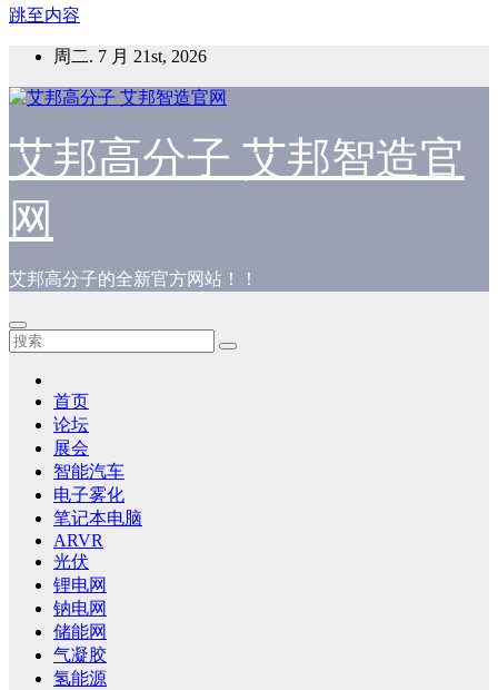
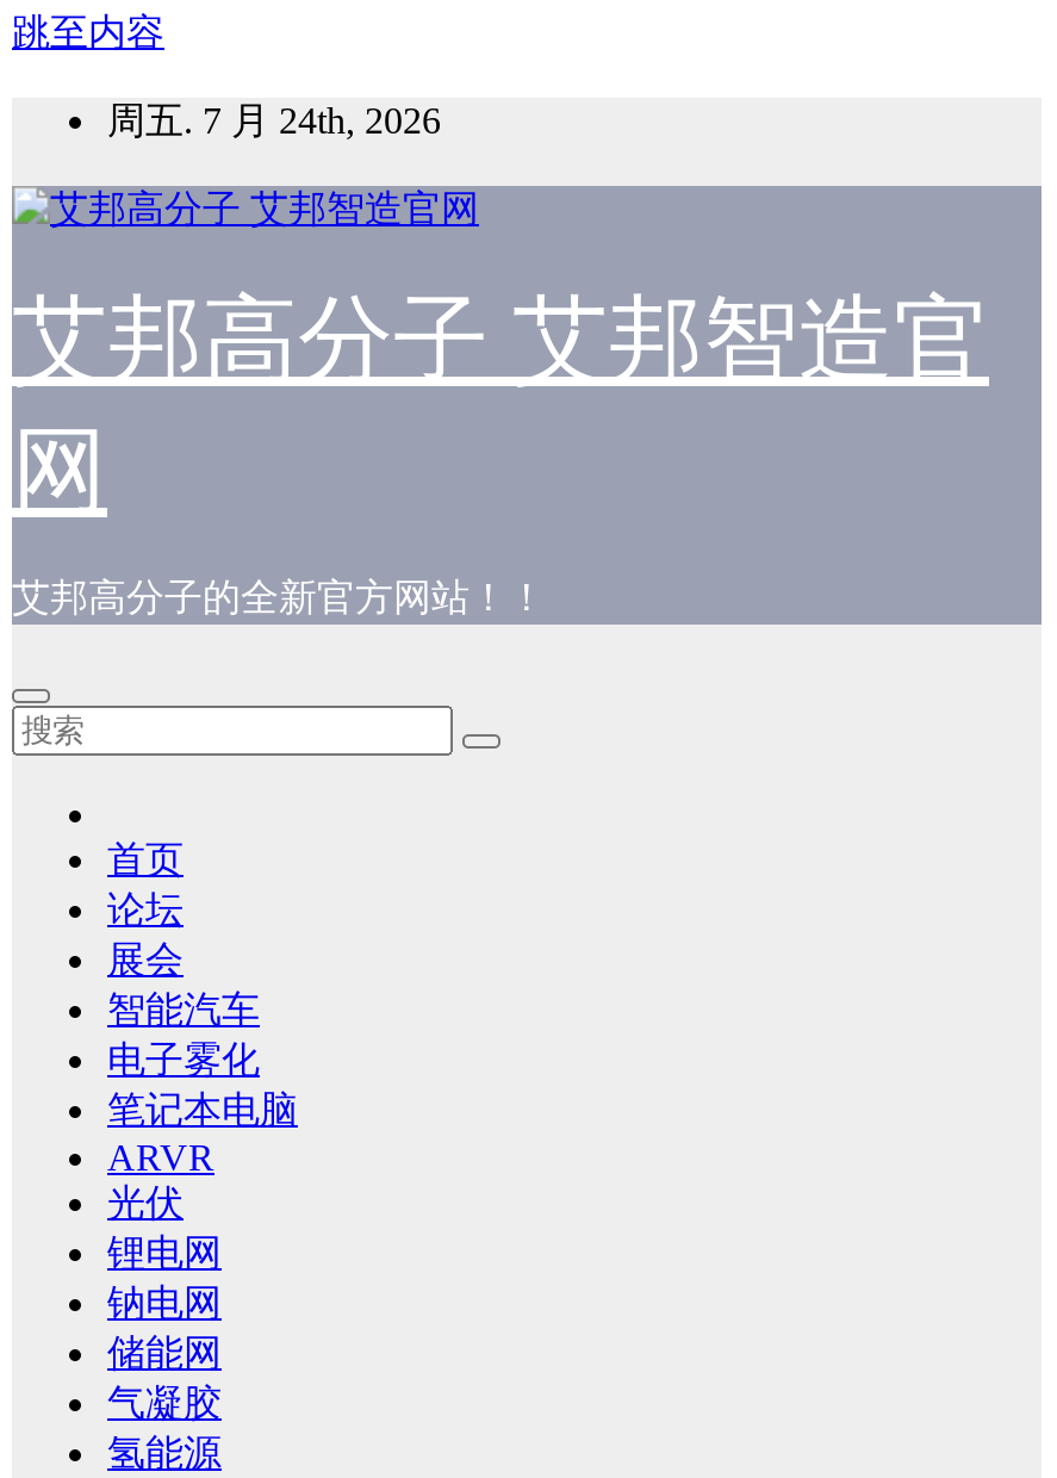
- 周二. 7 月 21st, 2026
+ 周五. 7 月 24th, 2026
